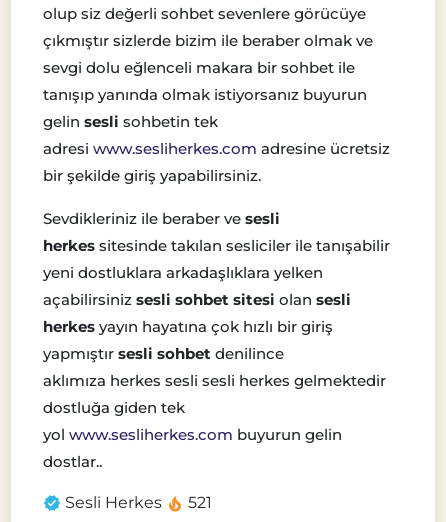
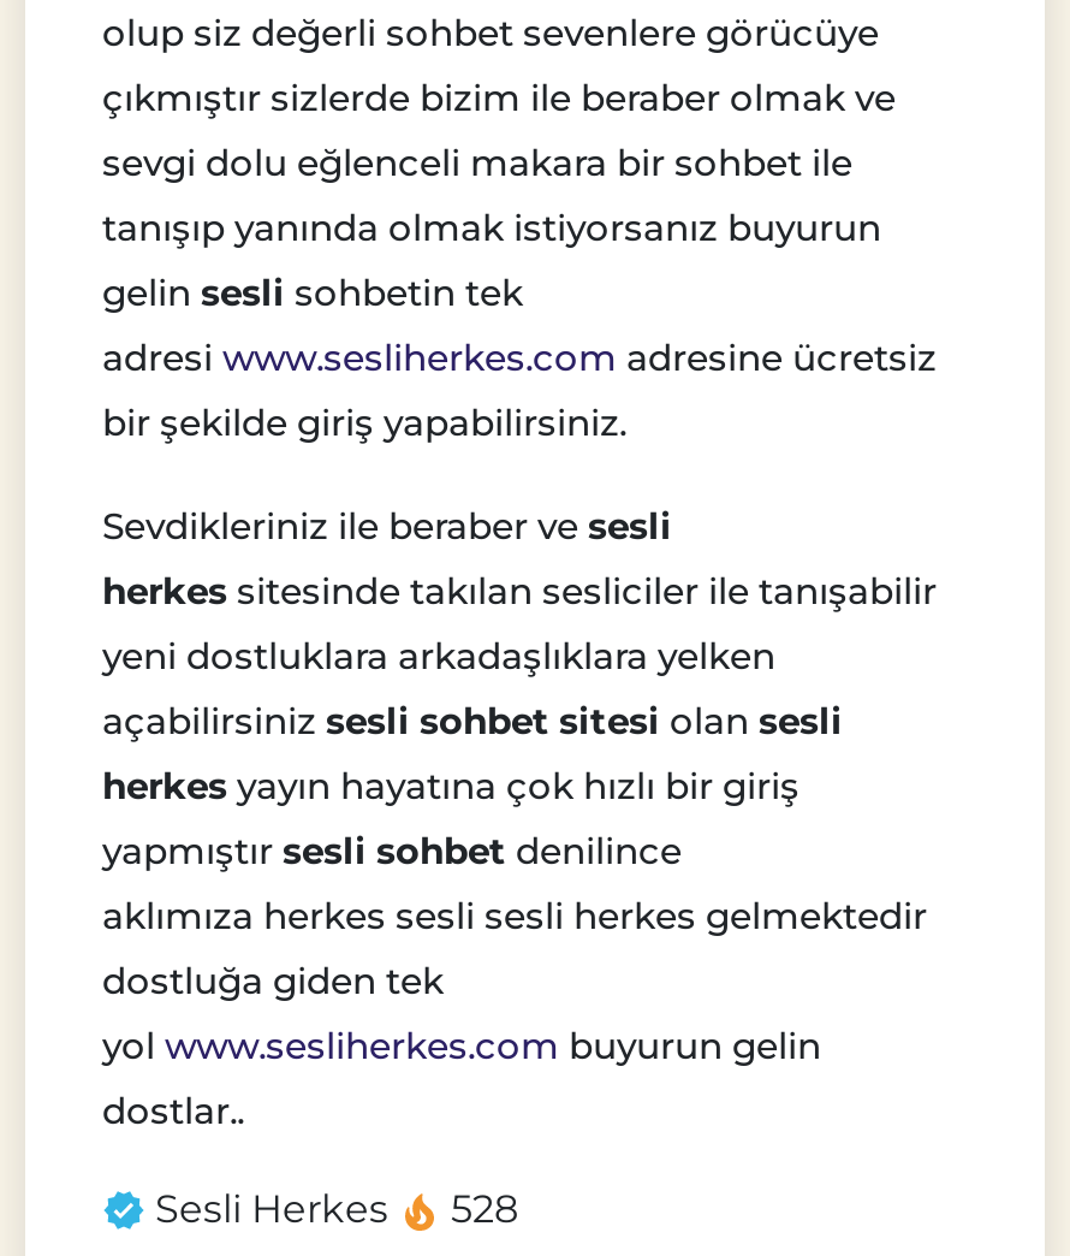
- Sesli Herkes 521
+ Sesli Herkes 528
